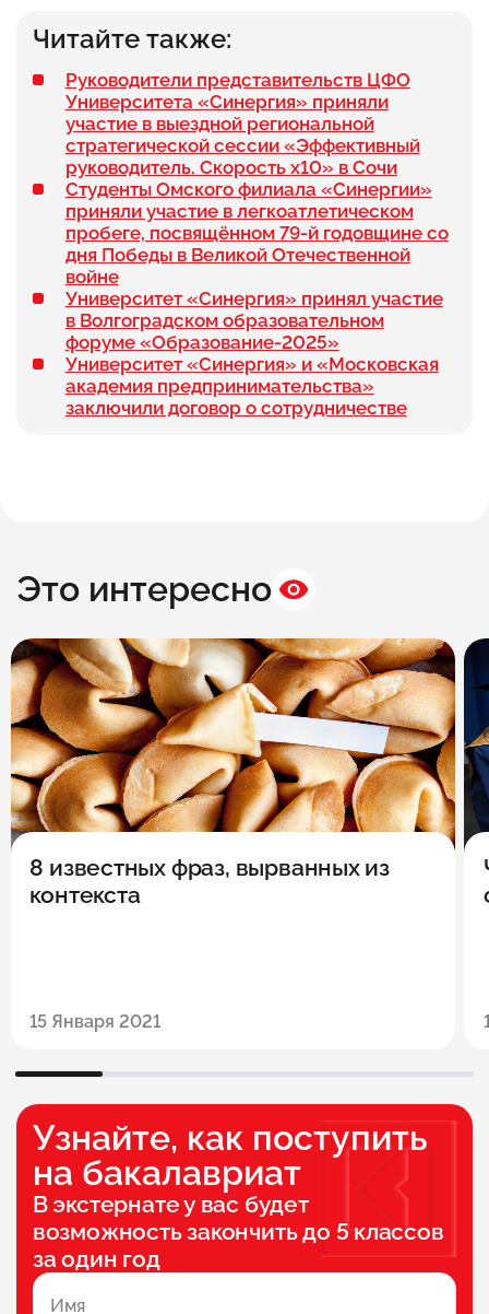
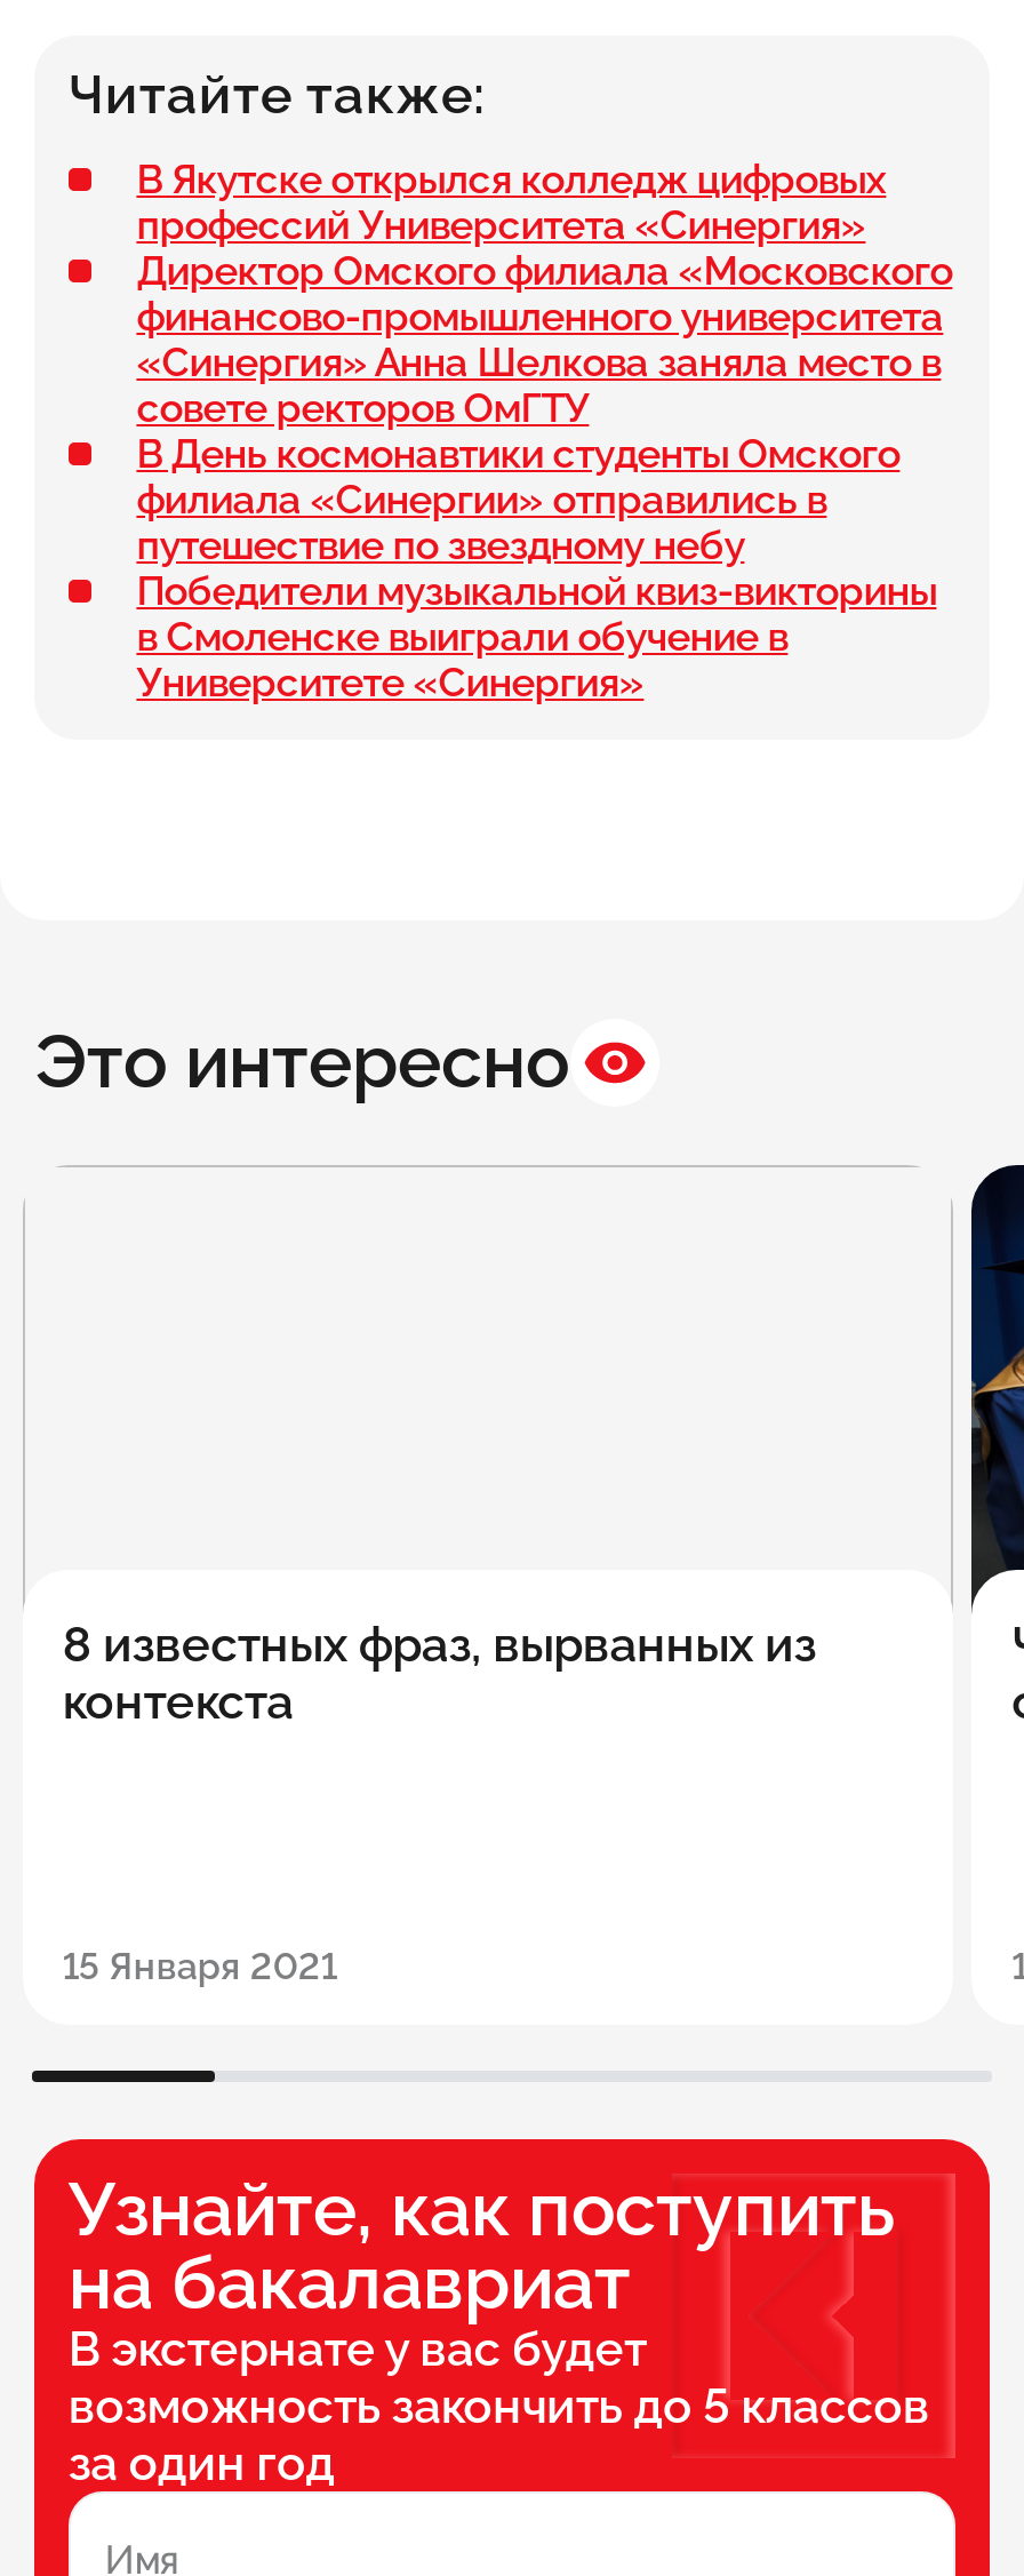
- Руководители представительств ЦФО
- Университета «Синергия» приняли
- участие в выездной региональной
- стратегической сессии «Эффективный
- руководитель. Скорость х10» в Сочи
- Студенты Омского филиала «Синергии»
- приняли участие в легкоатлетическом
- пробеге, посвящённом 79-й годовщине со
- дня Победы в Великой Отечественной
- войне
- Университет «Синергия» принял участие
- в Волгоградском образовательном
- форуме «Образование-2025»
- Университет «Синергия» и «Московская
- академия предпринимательства»
- заключили договор о сотрудничестве
+ В Якутске открылся колледж цифровых
+ профессий Университета «Синергия»
+ Директор Омского филиала «Московского
+ финансово-промышленного университета
+ «Синергия» Анна Шелкова заняла место в
+ совете ректоров ОмГТУ
+ В День космонавтики студенты Омского
+ филиала «Синергии» отправились в
+ путешествие по звездному небу
+ Победители музыкальной квиз-викторины
+ в Смоленске выиграли обучение в
+ Университете «Синергия»

- [image]
